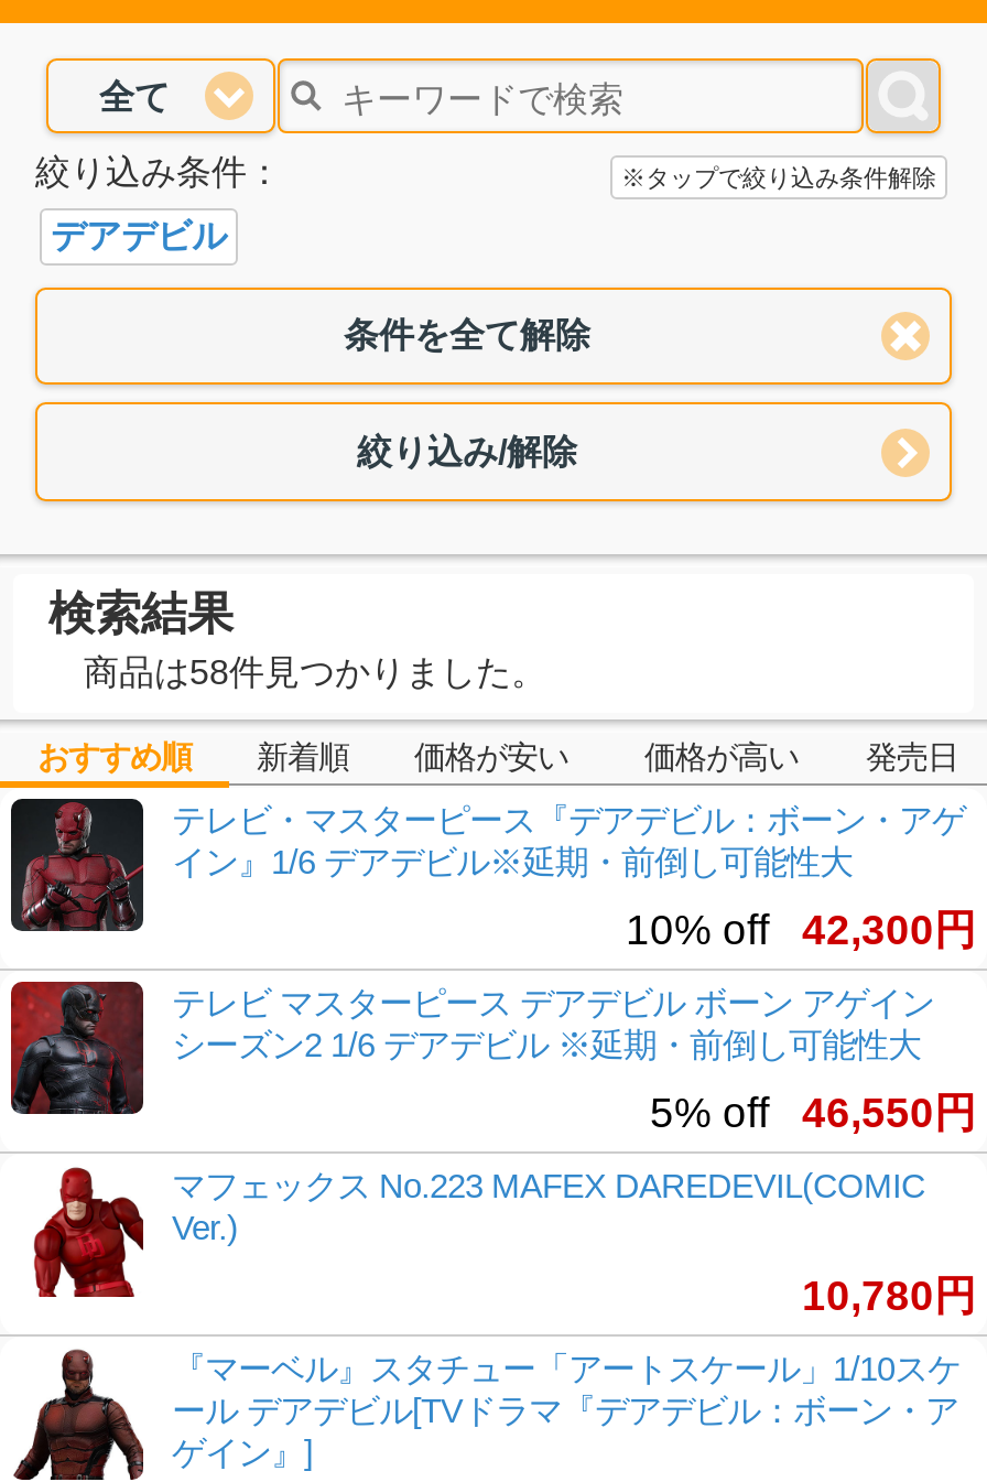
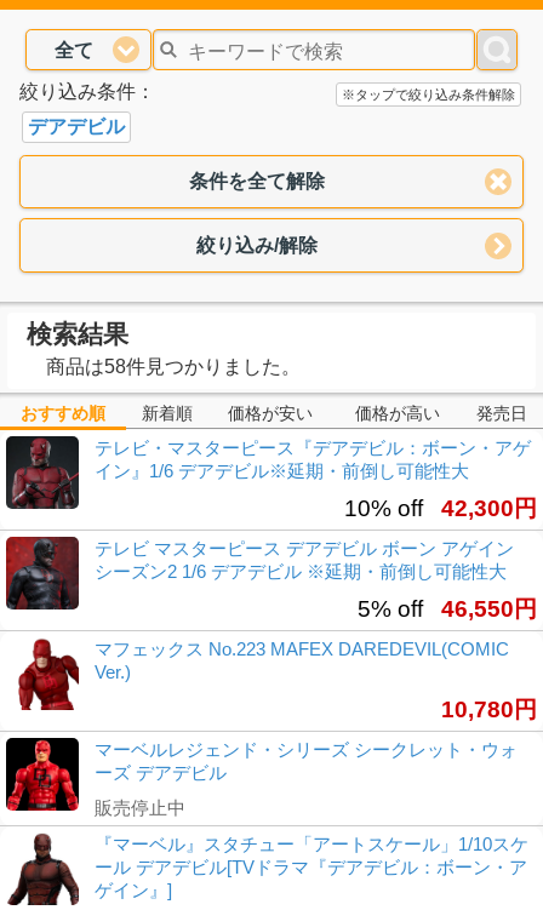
+ [image]
+ マーベルレジェンド・シリーズ シークレット・ウォ
+ ーズ デアデビル
+ 販売停止中
